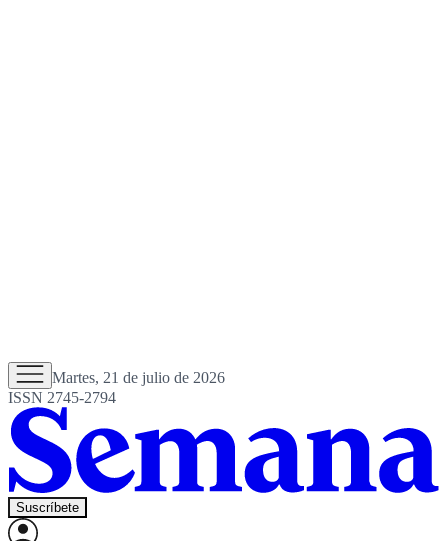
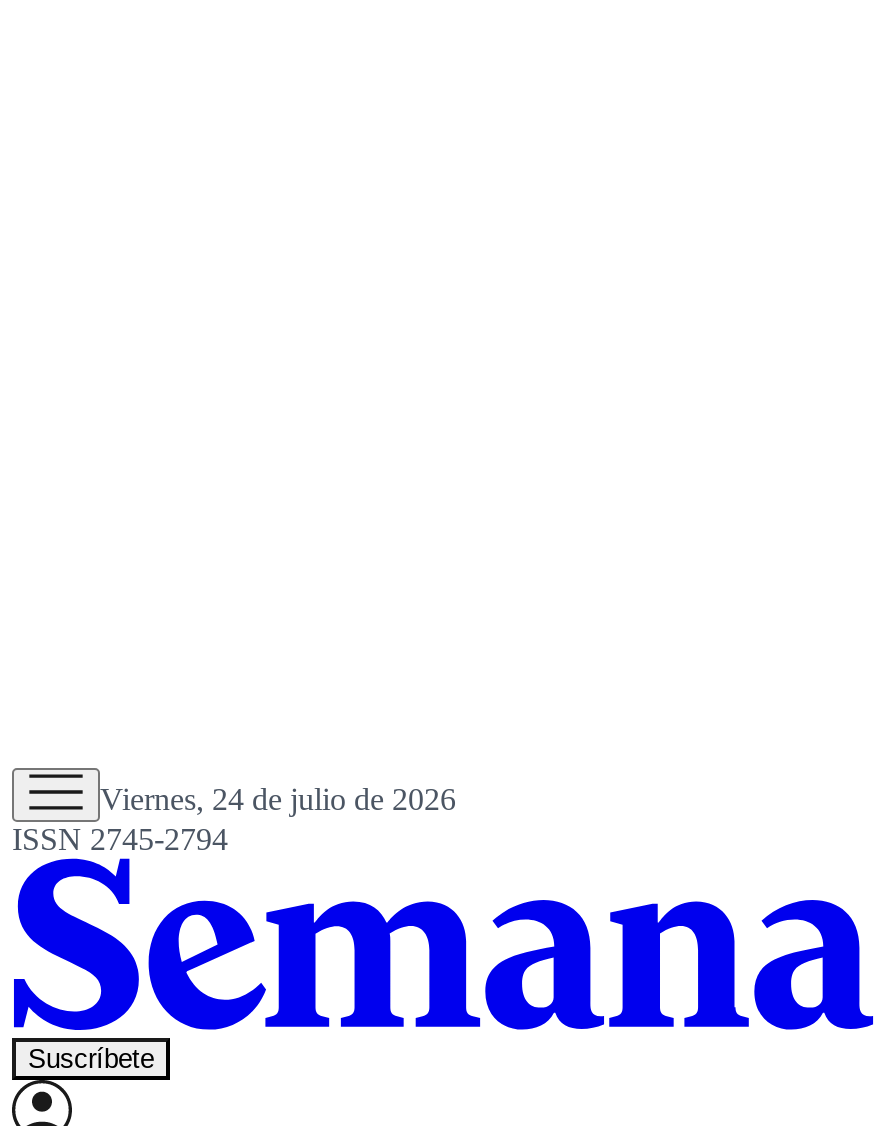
- Martes, 21 de julio de 2026
+ Viernes, 24 de julio de 2026
